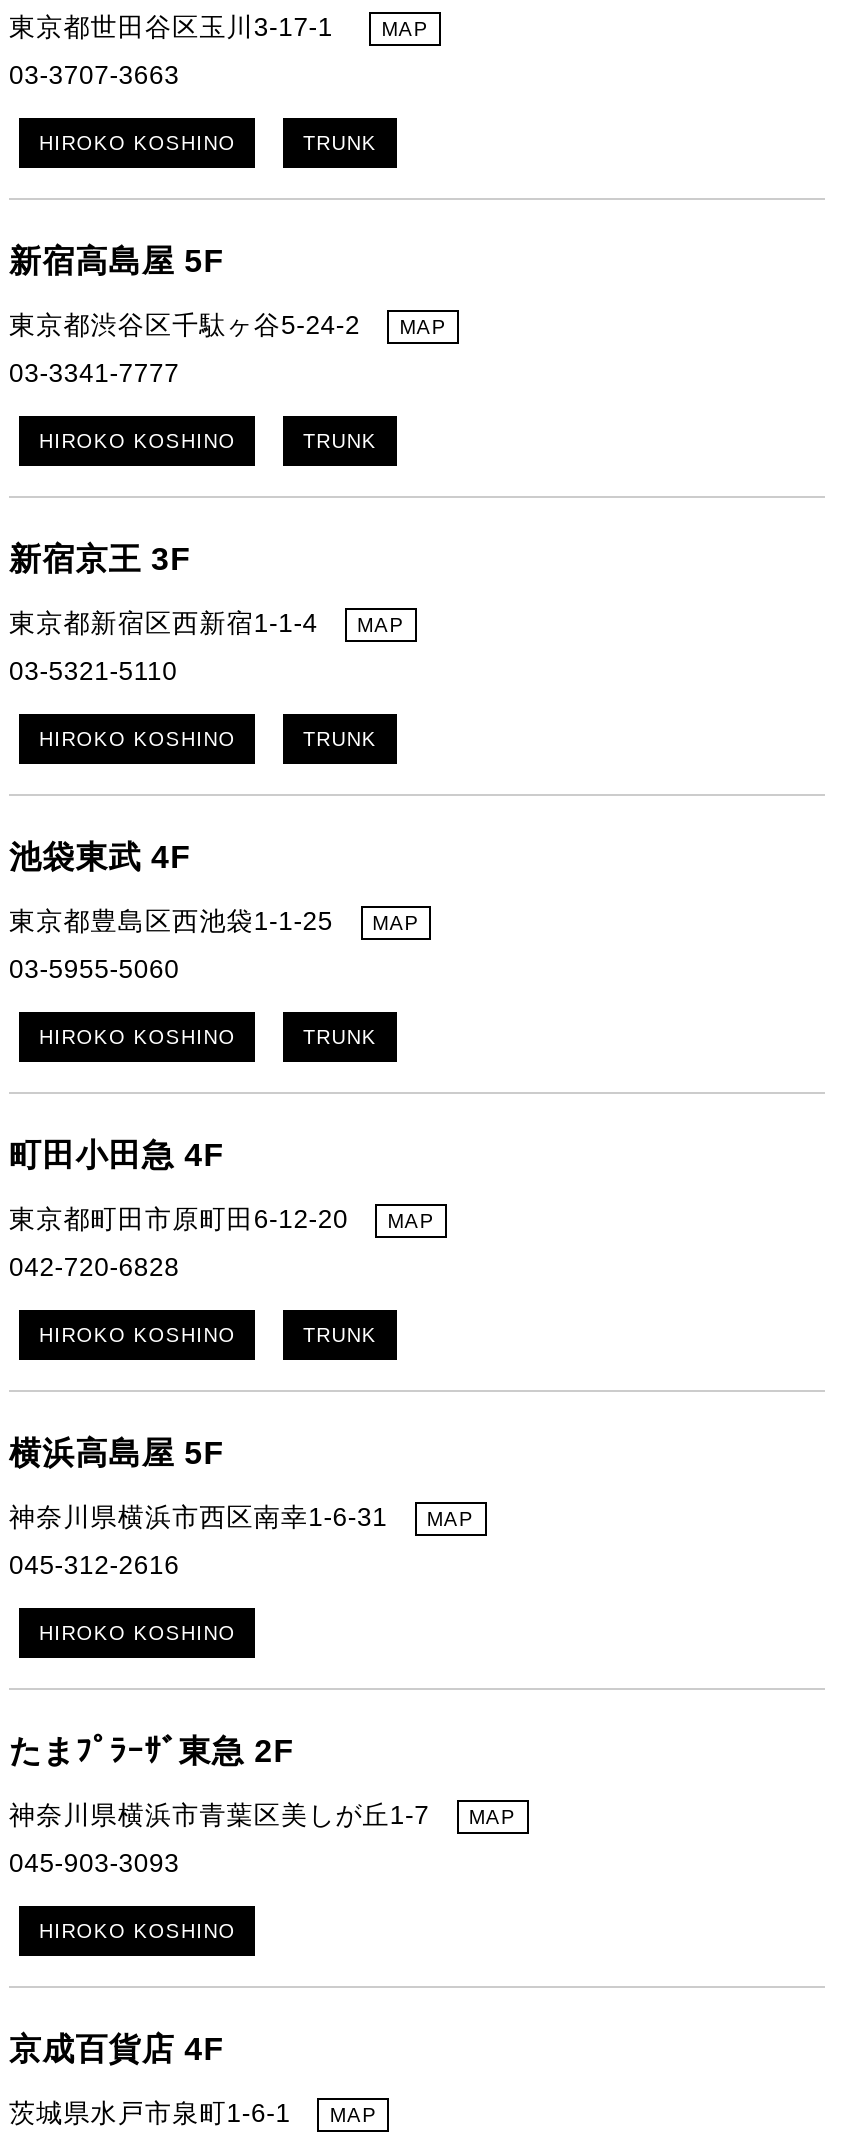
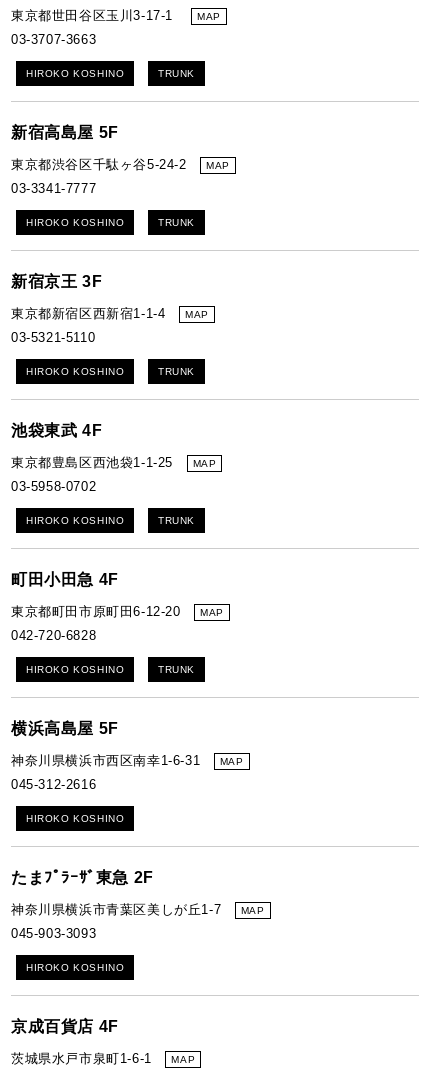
- 03-5955-5060
+ 03-5958-0702
